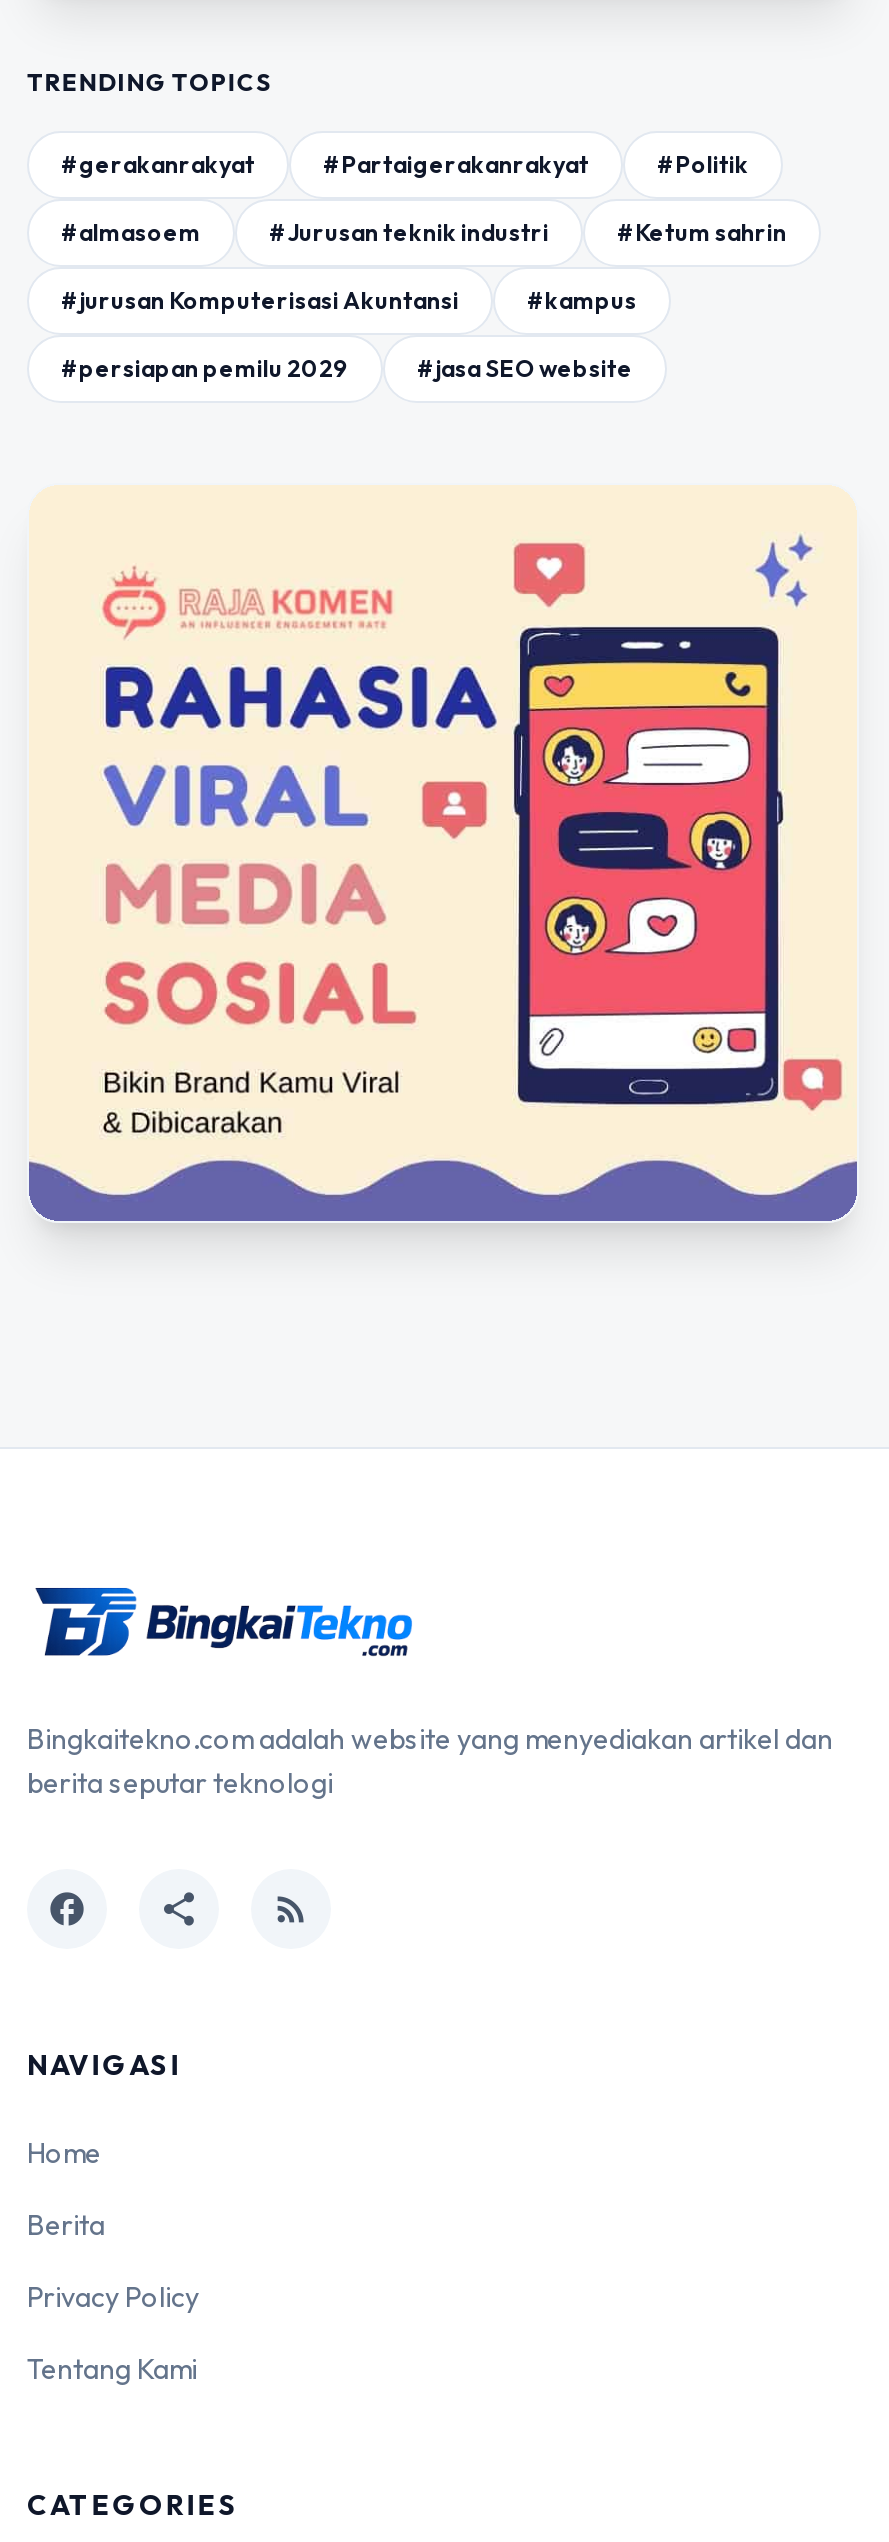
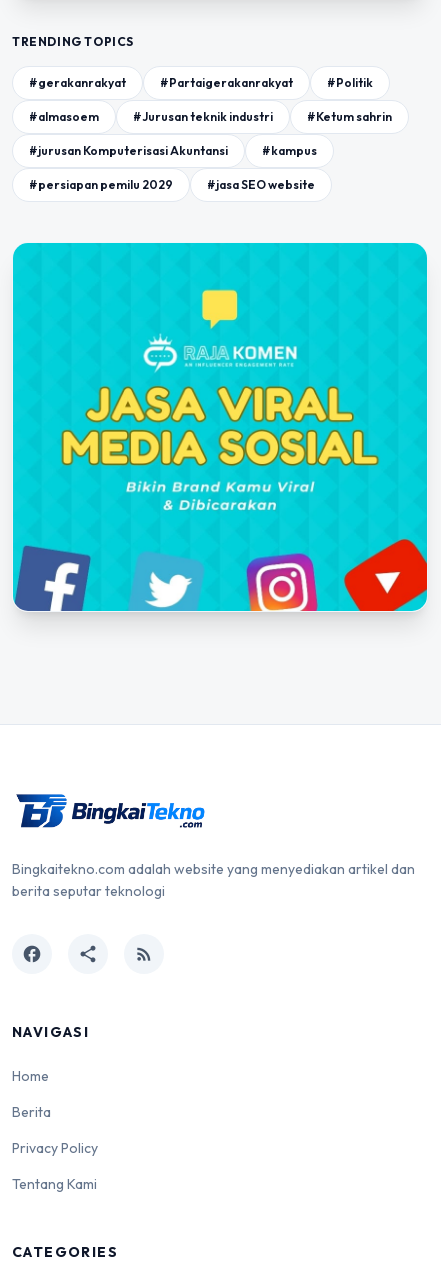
- [image]
+ [image]
